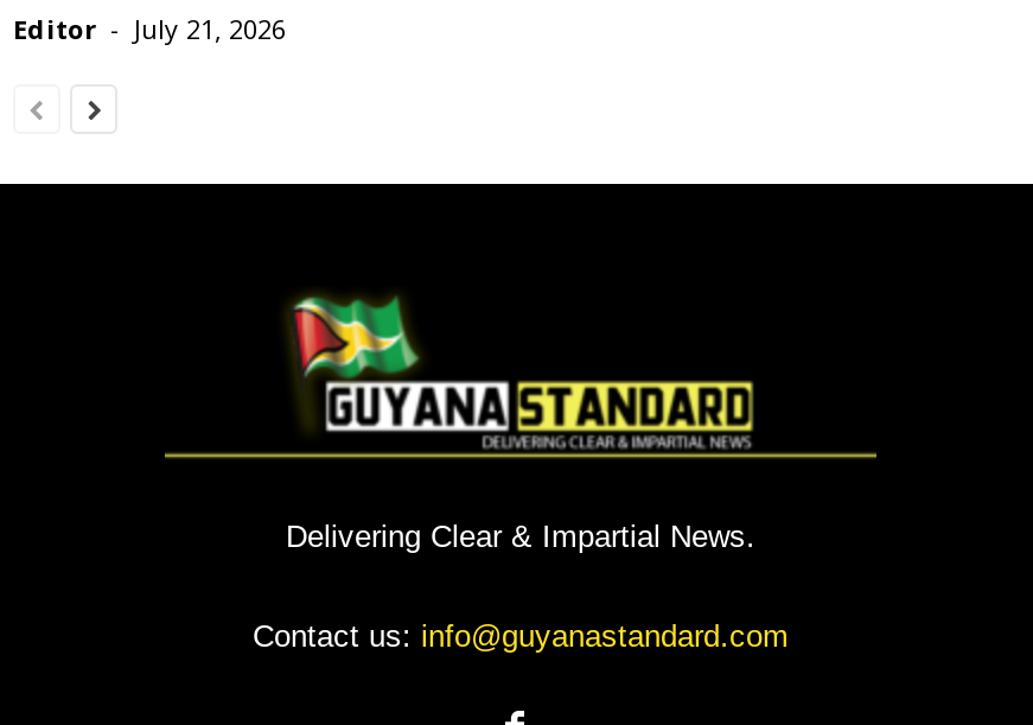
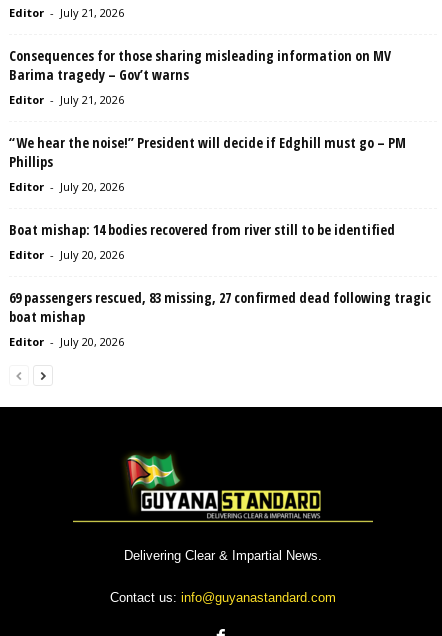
+ Consequences for those sharing misleading information on MV
+ Barima tragedy – Gov’t warns
+ Editor - July 21, 2026
+ “We hear the noise!” President will decide if Edghill must go – PM
+ Phillips
+ Editor - July 20, 2026
+ Boat mishap: 14 bodies recovered from river still to be identified
+ Editor - July 20, 2026
+ 69 passengers rescued, 83 missing, 27 confirmed dead following tragic
+ boat mishap
+ Editor - July 20, 2026
